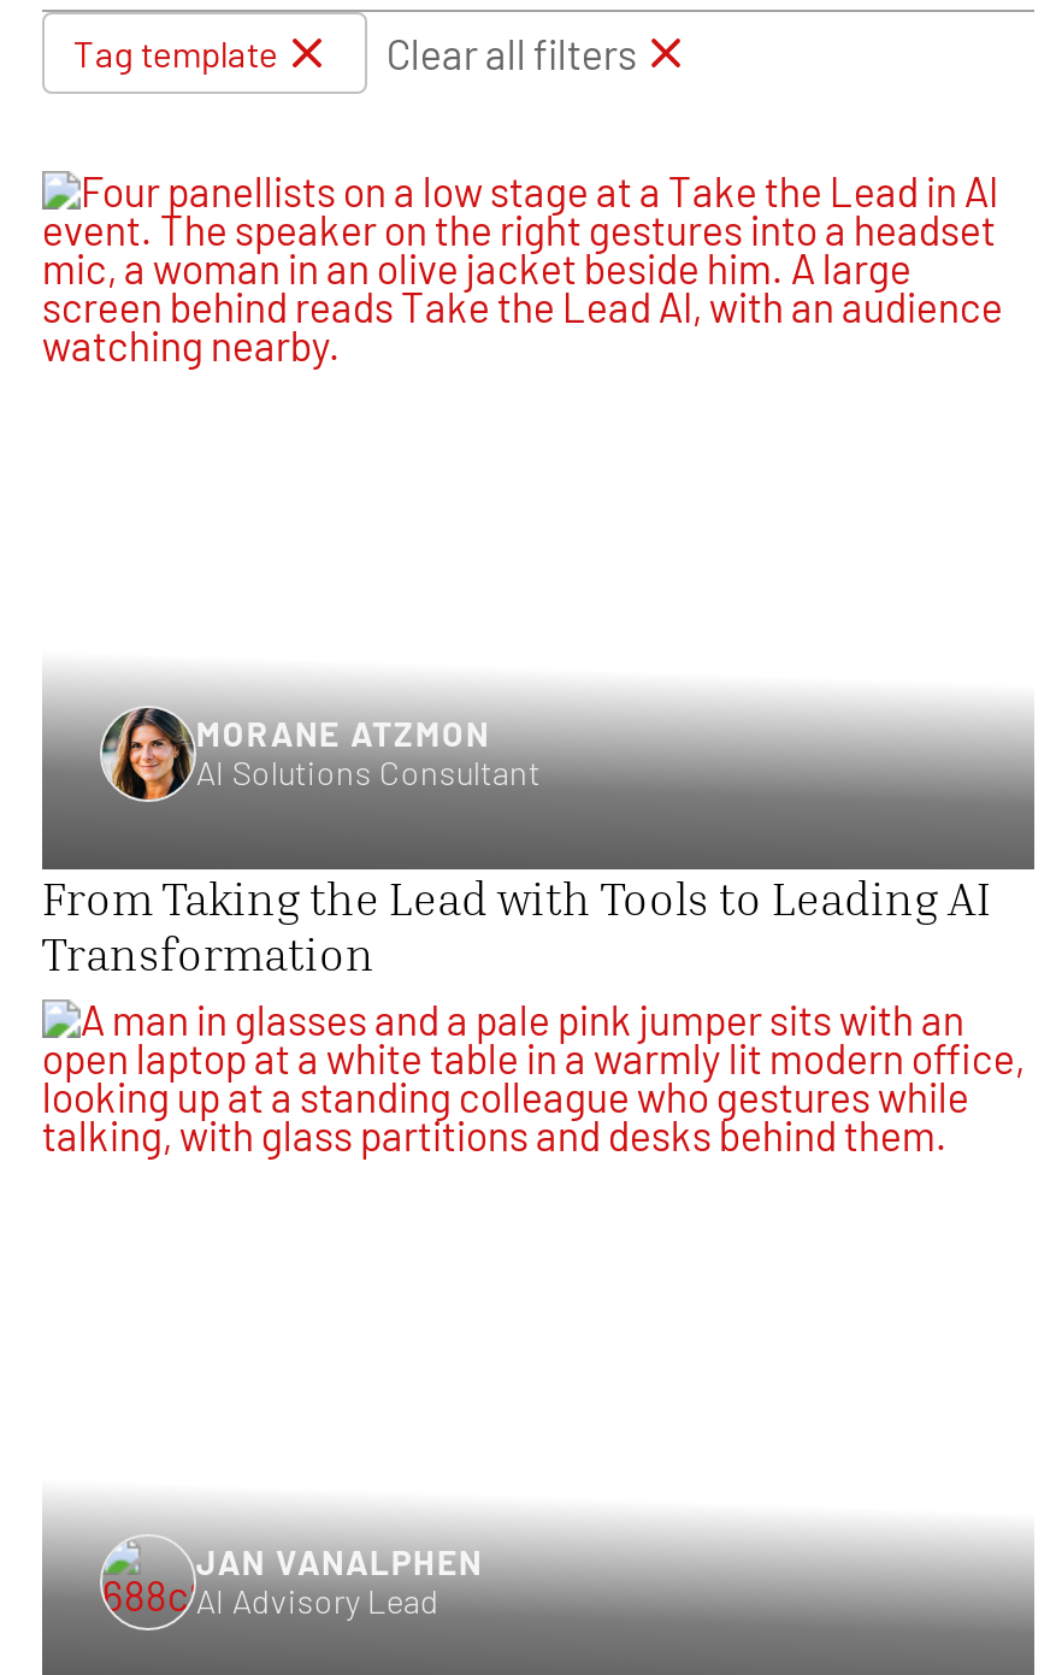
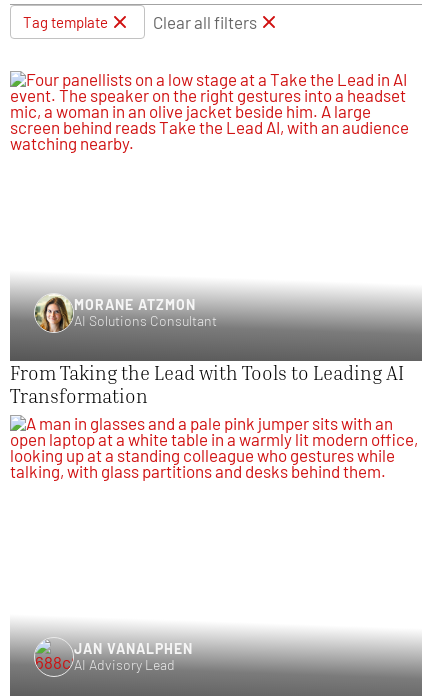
- [image]
+ [image]
